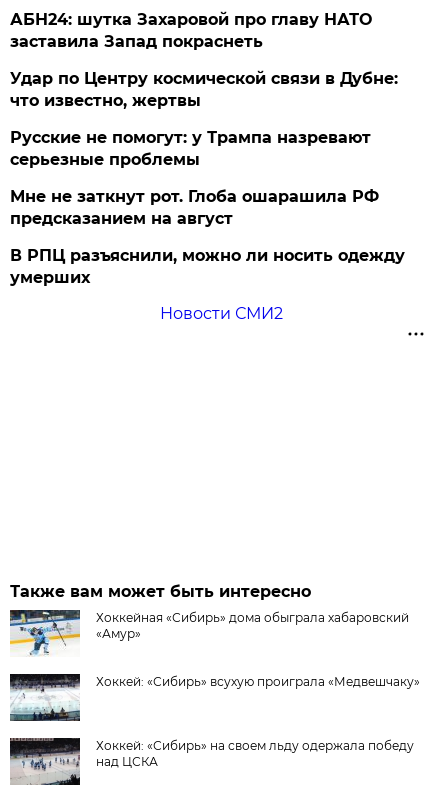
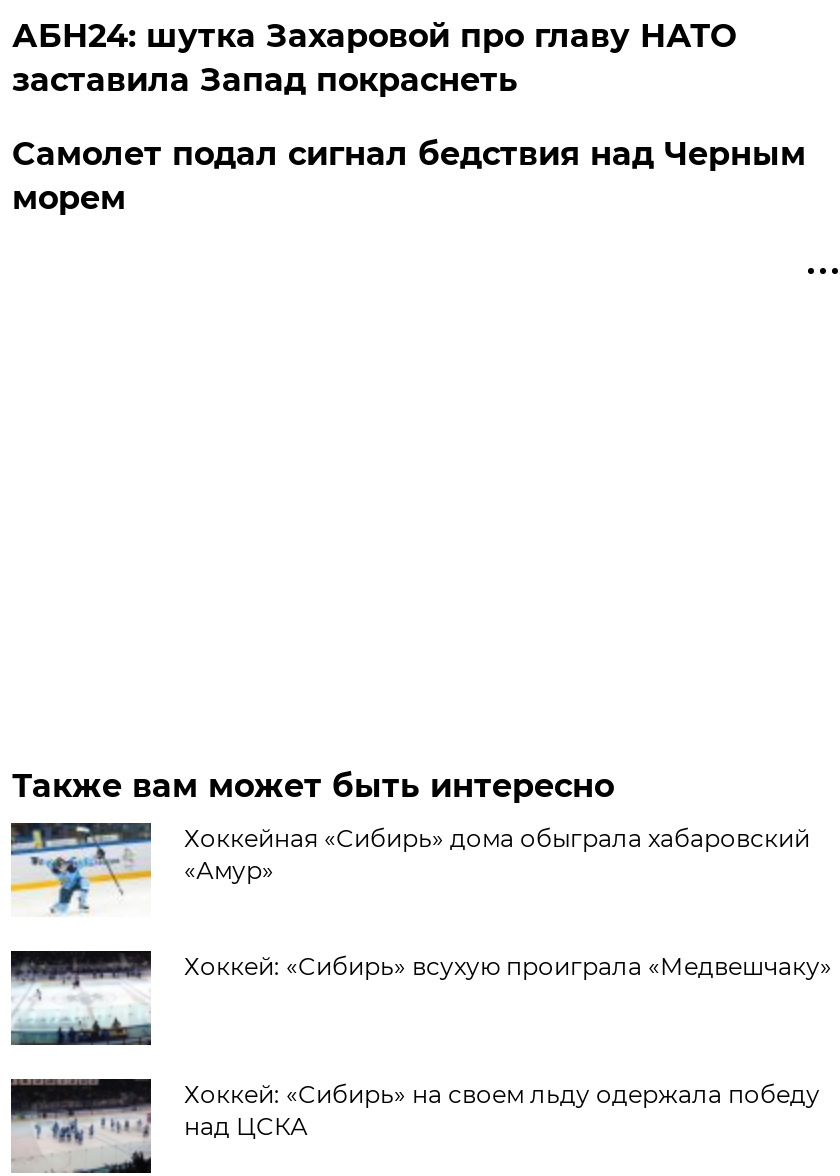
- Удар по Центру космической связи в Дубне:
- что известно, жертвы
- Русские не помогут: у Трампа назревают
- серьезные проблемы
- Мне не заткнут рот. Глоба ошарашила РФ
- предсказанием на август
- В РПЦ разъяснили, можно ли носить одежду
- умерших
- Новости СМИ2
+ Самолет подал сигнал бедствия над Черным
+ морем
